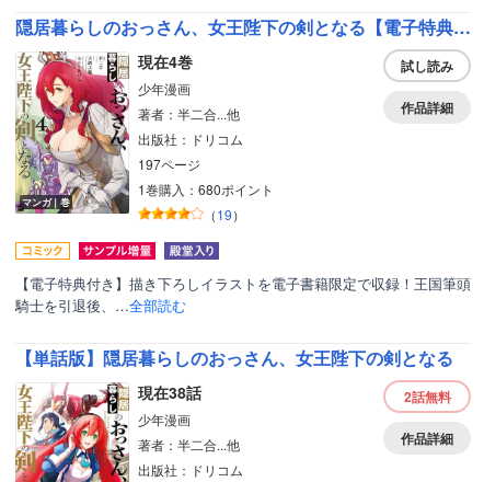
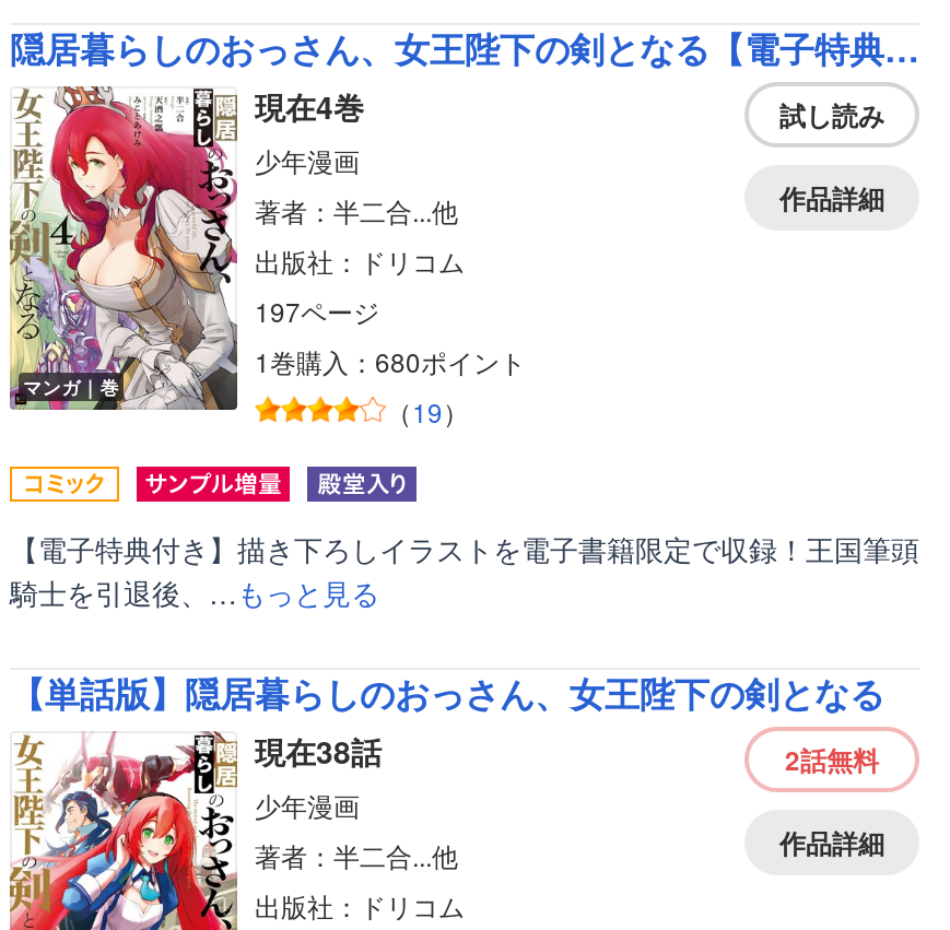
- 騎士を引退後、…全部読む
+ 騎士を引退後、…もっと見る
